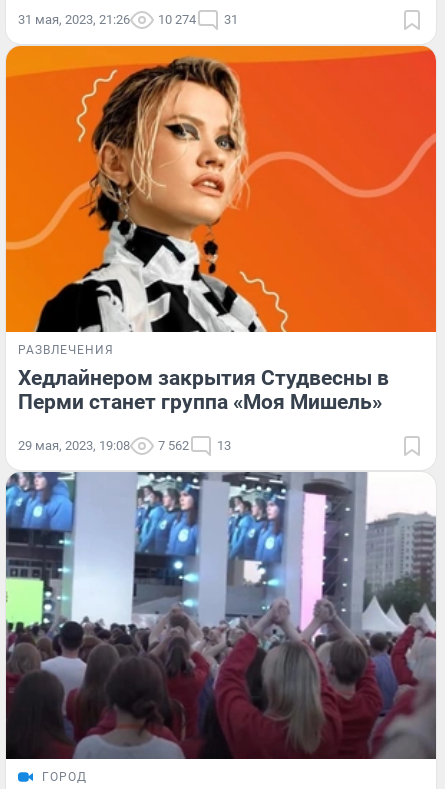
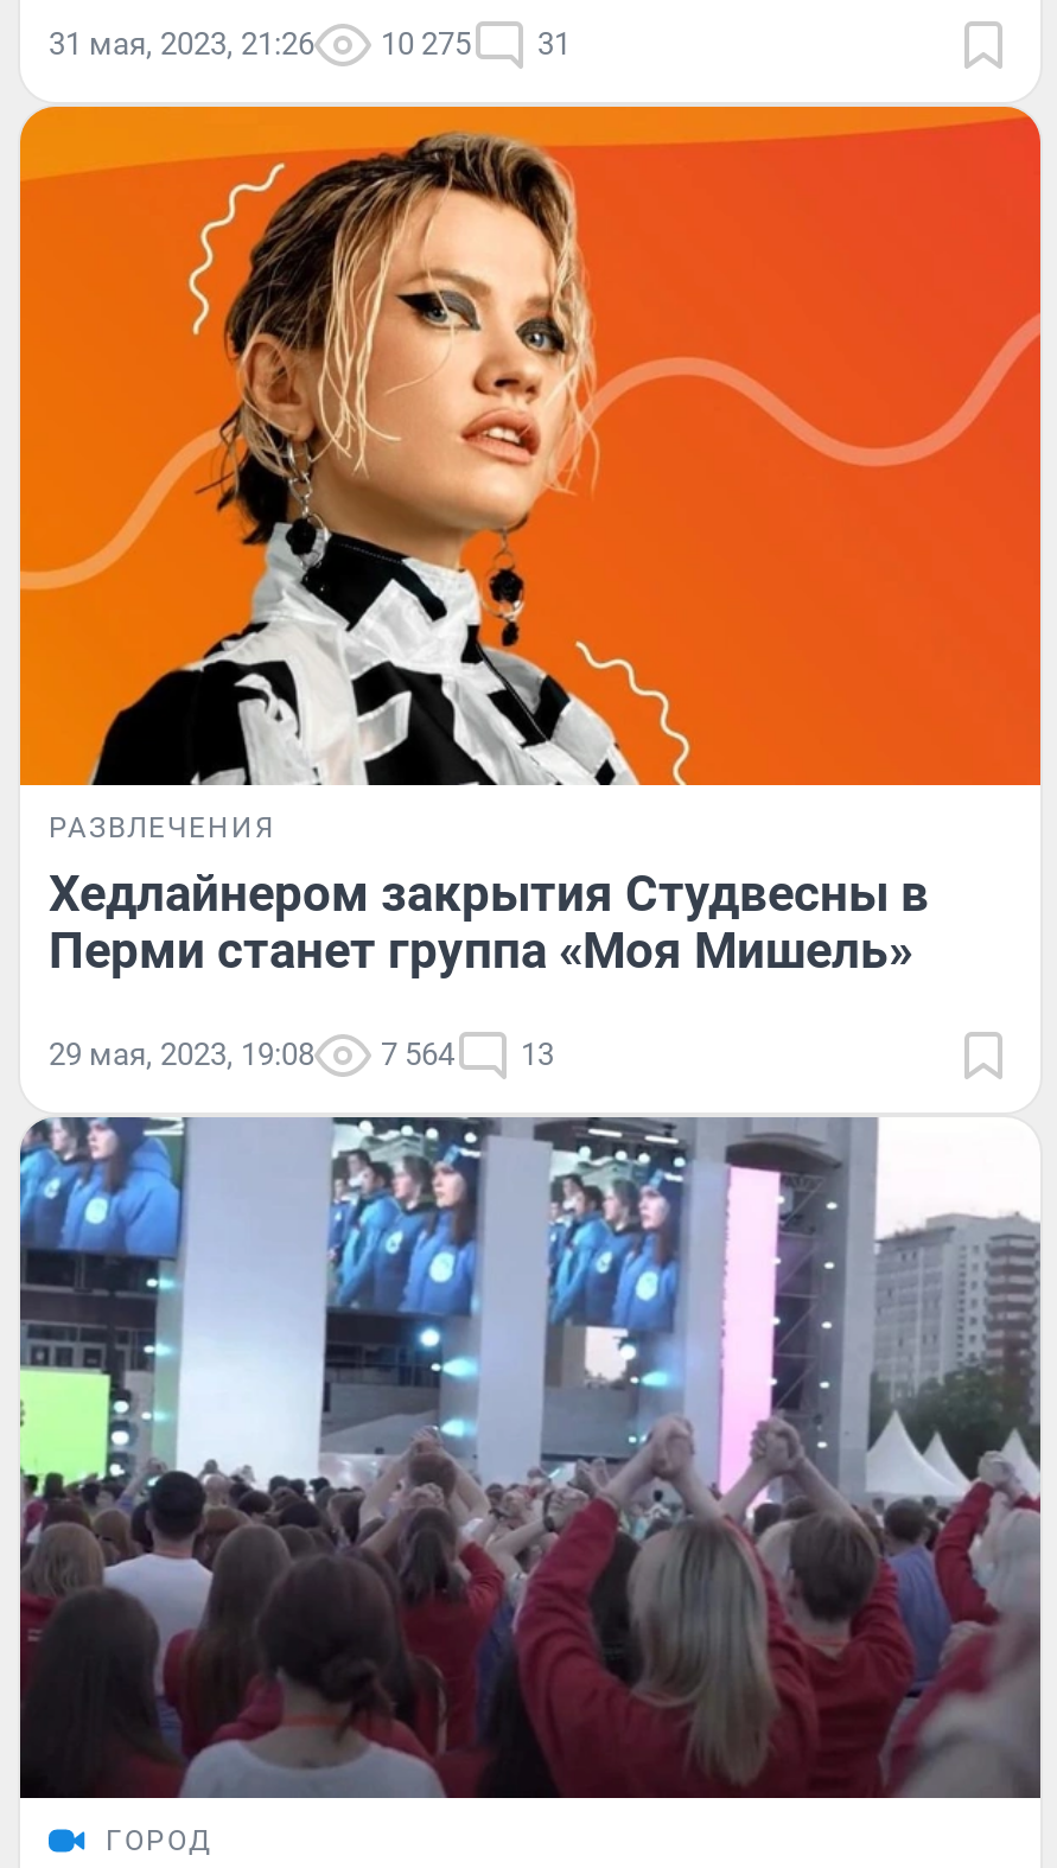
- 31 мая, 2023, 21:26 10 274 31
+ 31 мая, 2023, 21:26 10 275 31

- 29 мая, 2023, 19:08 7 562 13
+ 29 мая, 2023, 19:08 7 564 13
